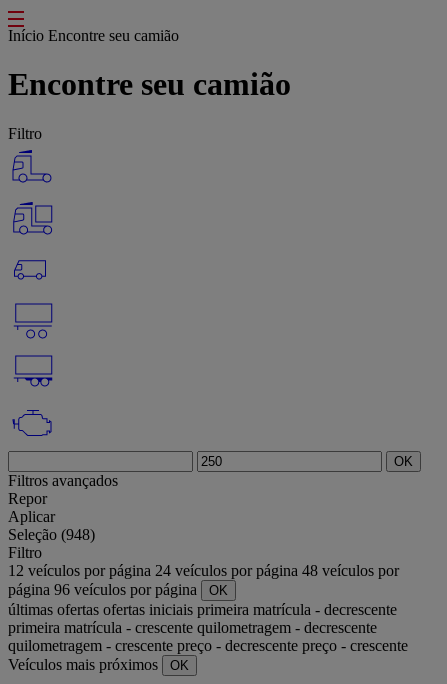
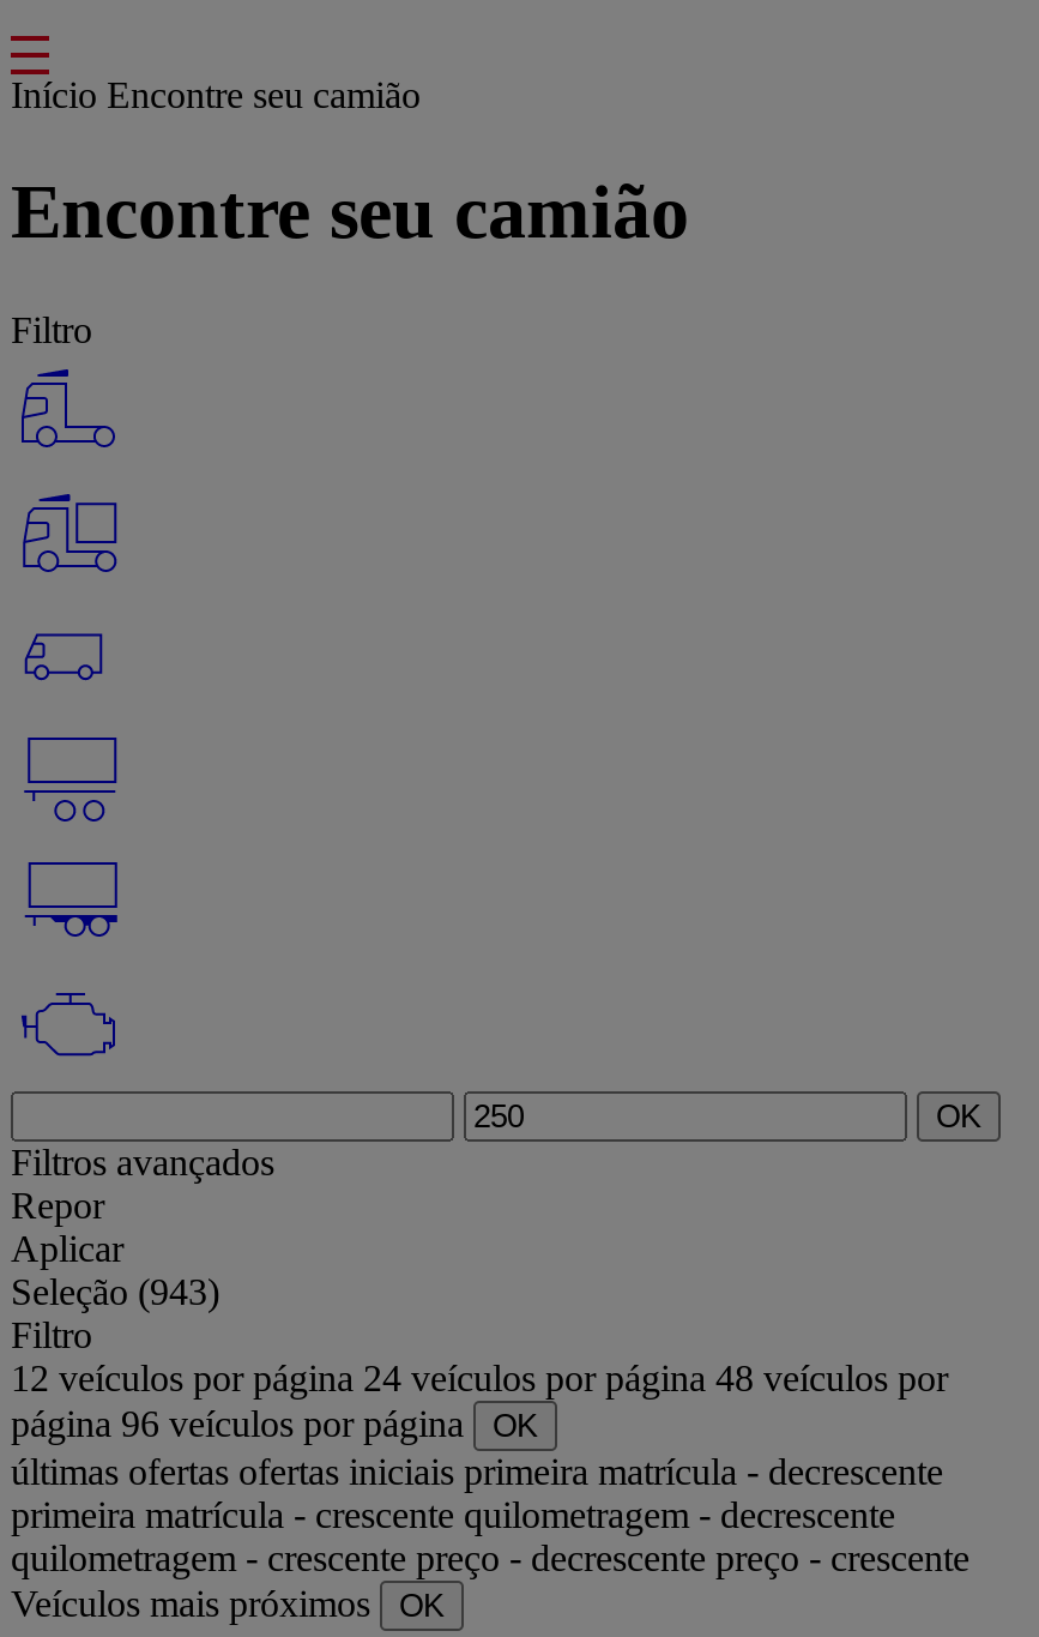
- Seleção (948)
+ Seleção (943)
